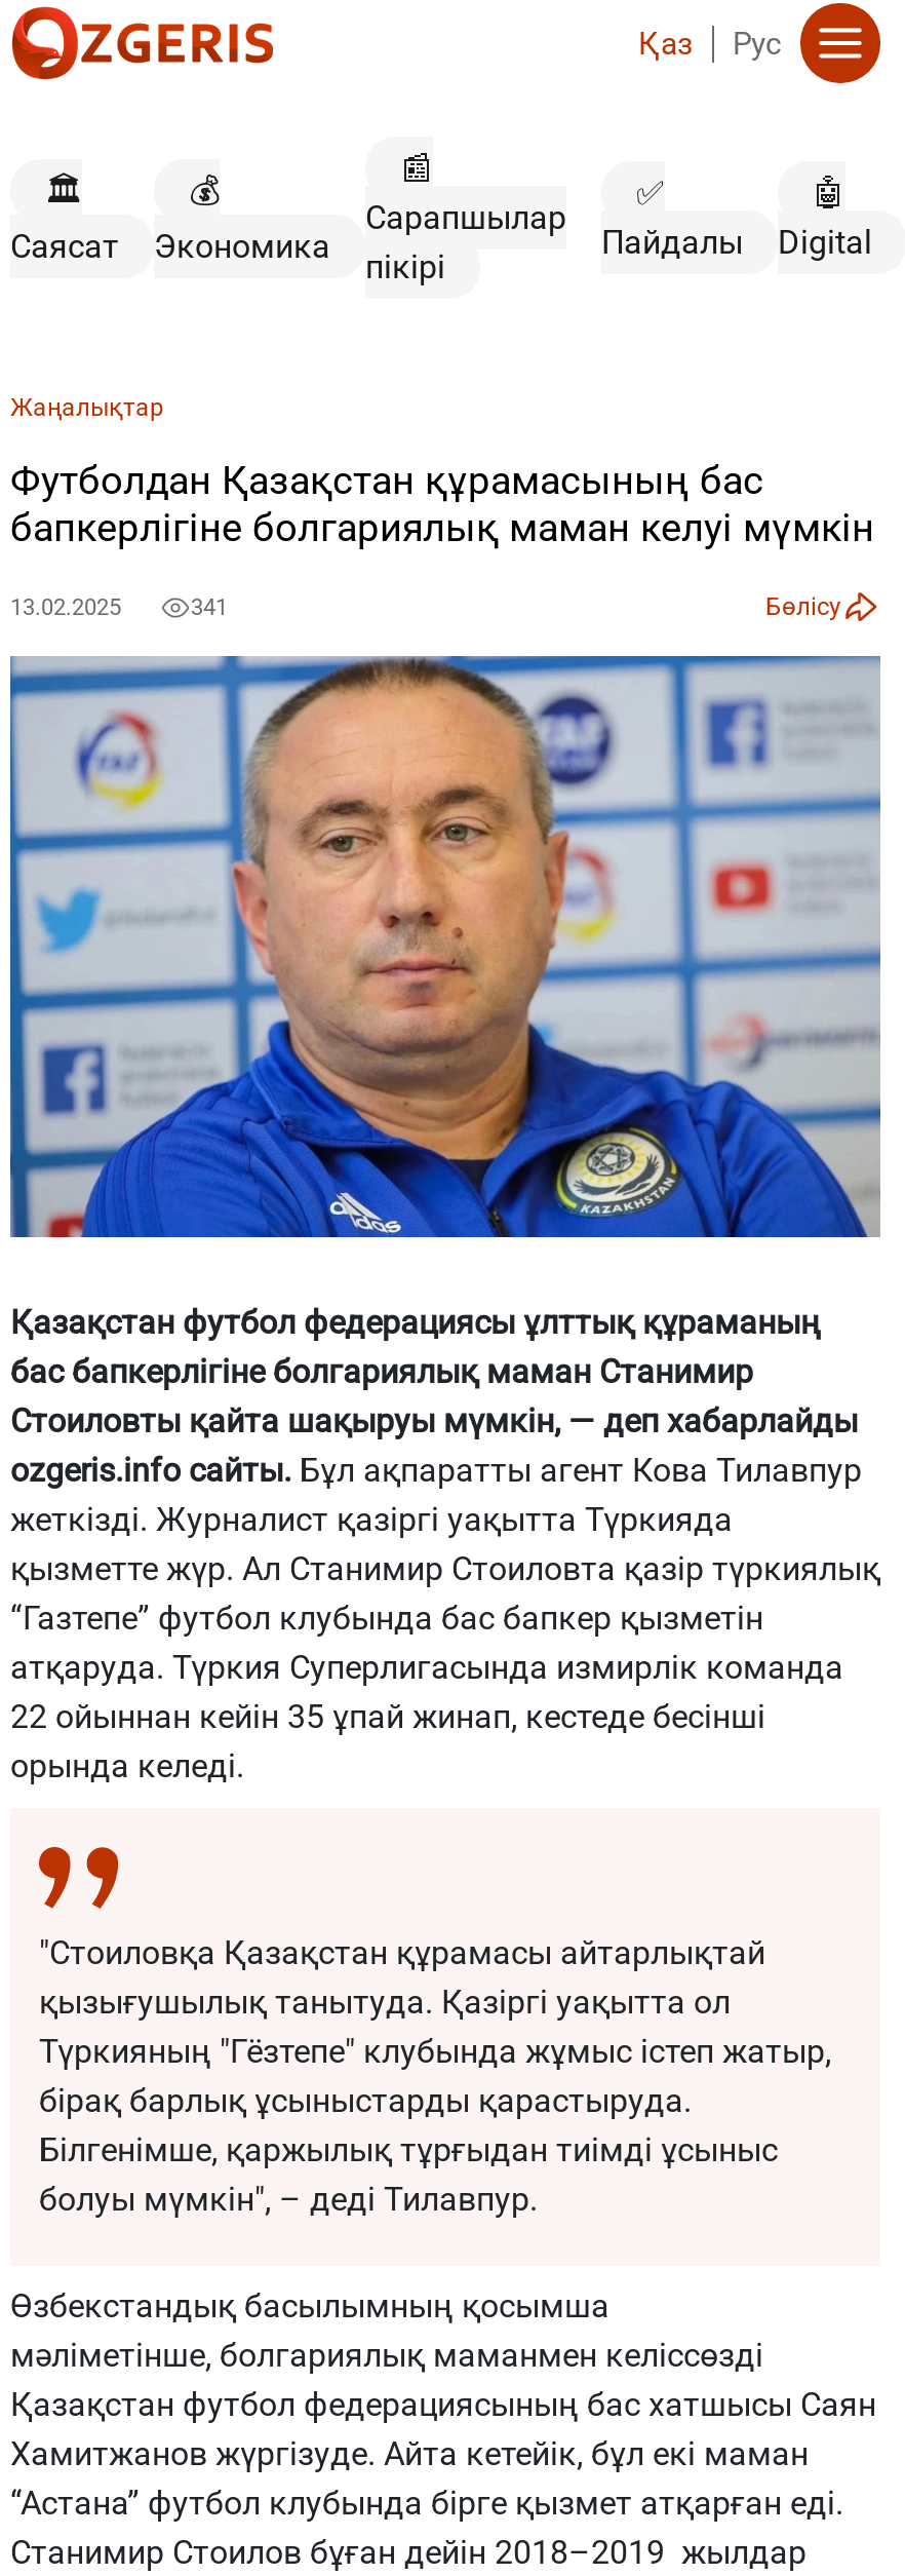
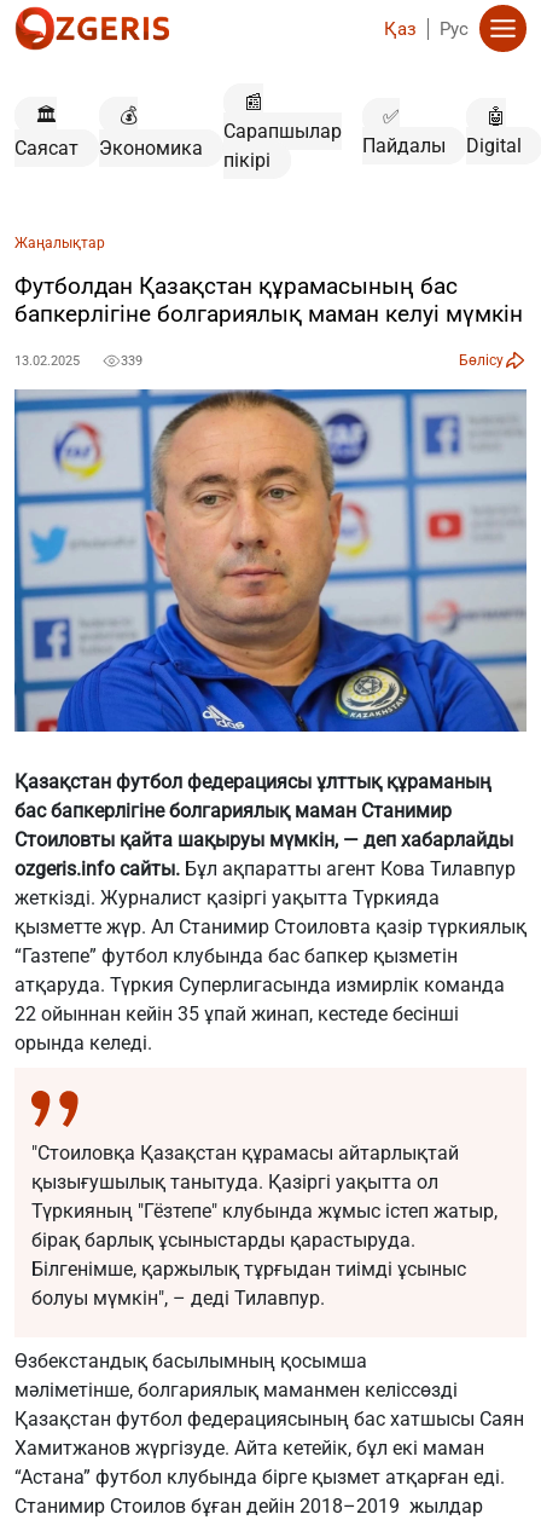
- 341
+ 339
